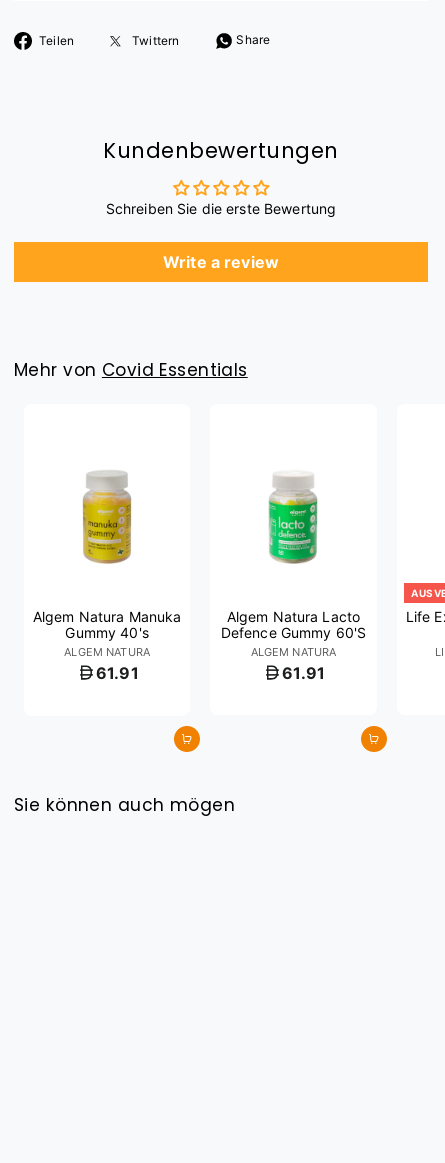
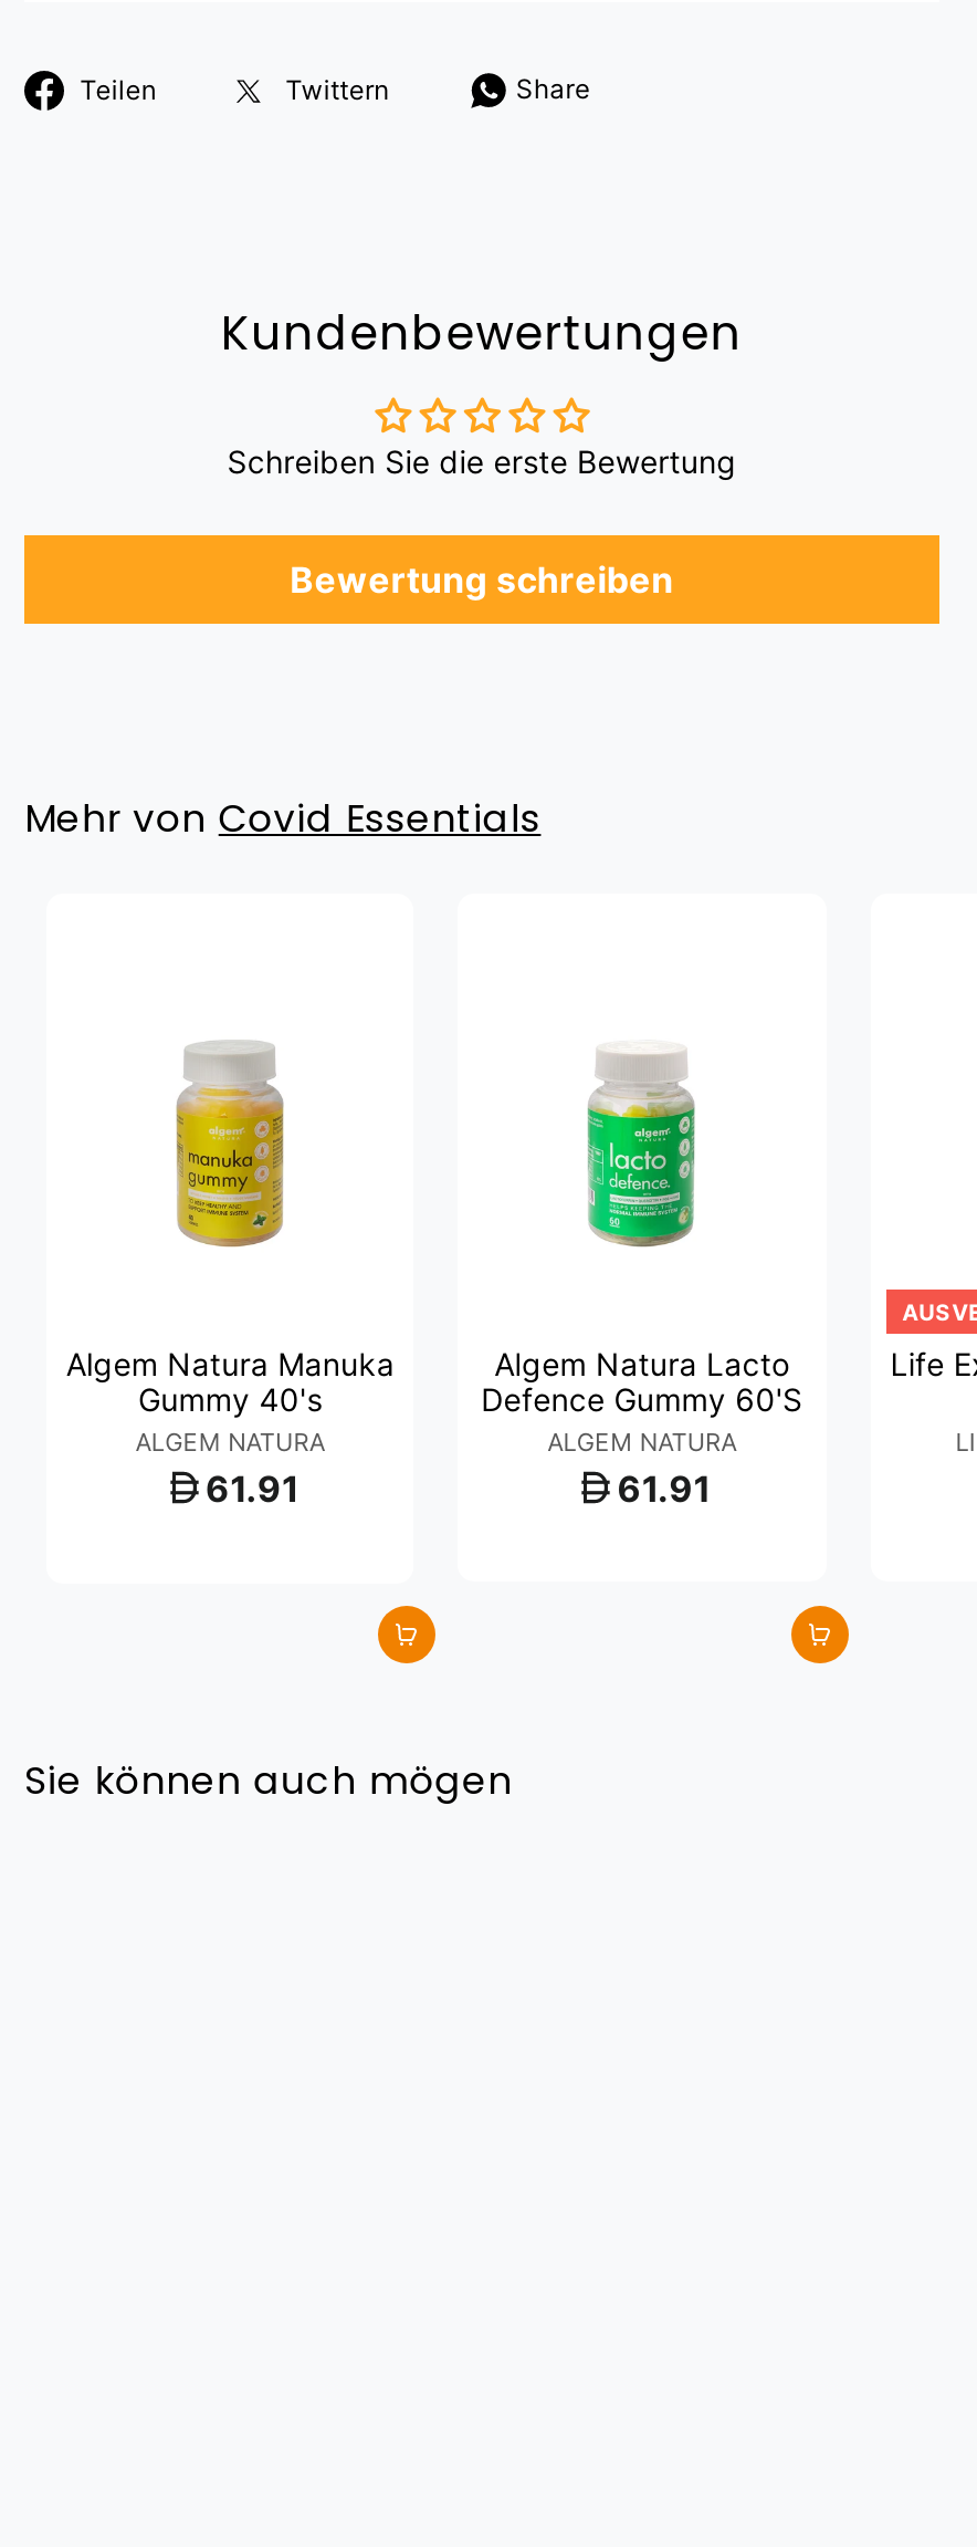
- Write a review
+ Bewertung schreiben
